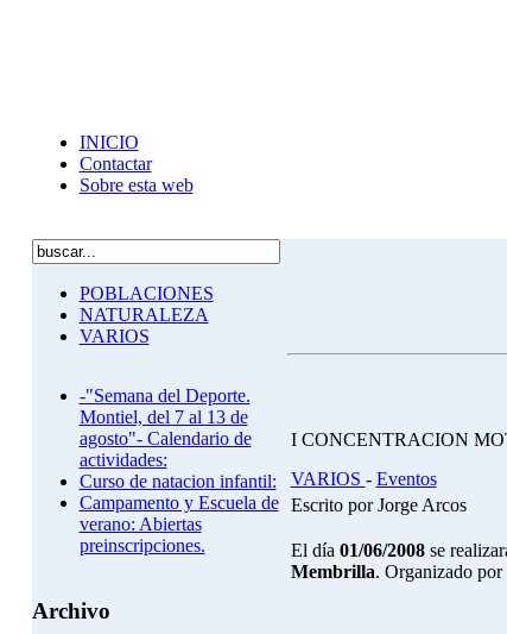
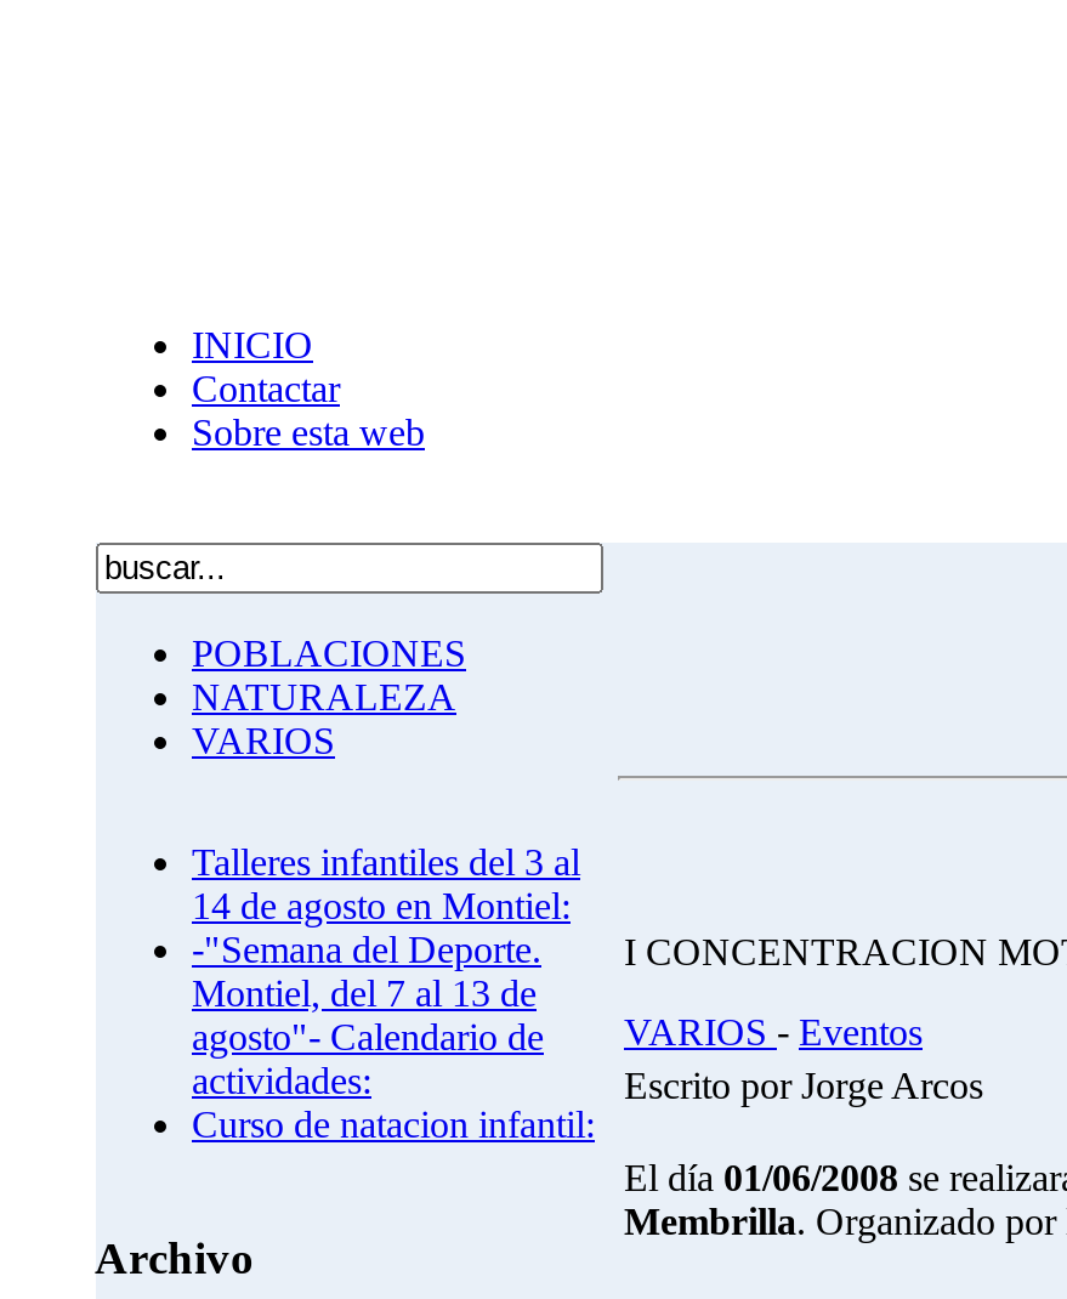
+ Talleres infantiles del 3 al
+ 14 de agosto en Montiel:

moved down: -"Semana del Deporte. | Montiel, del 7 al 13 de | agosto"- Calendario de | actividades: | Curso de natacion infantil:

- Campamento y Escuela de
- verano: Abiertas
- preinscripciones.
